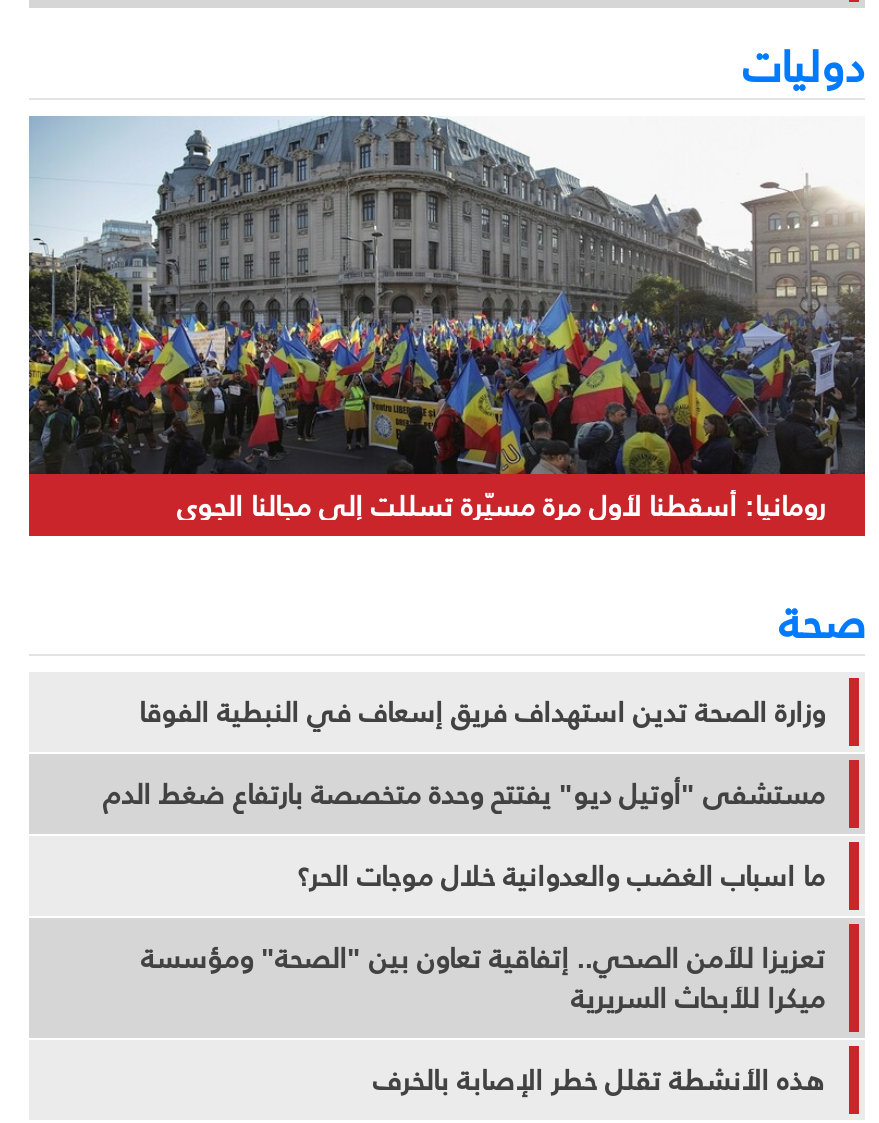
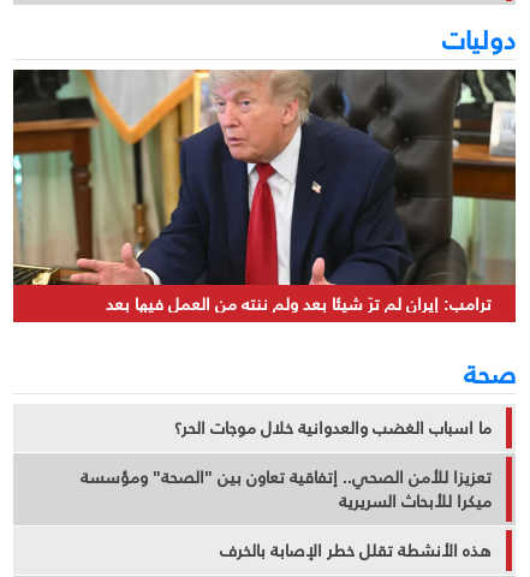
- [image]
- رومانيا: أسقطنا لأول مرة مسيّرة تسللت إلى مجالنا الجوي
+ [image]
+ ترامب: إيران لم ترَ شيئا بعد ولم ننته من العمل فيها بعد

- وزارة الصحة تدين استهداف فريق إسعاف في النبطية الفوقا
- مستشفى "أوتيل ديو" يفتتح وحدة متخصصة بارتفاع ضغط الدم
